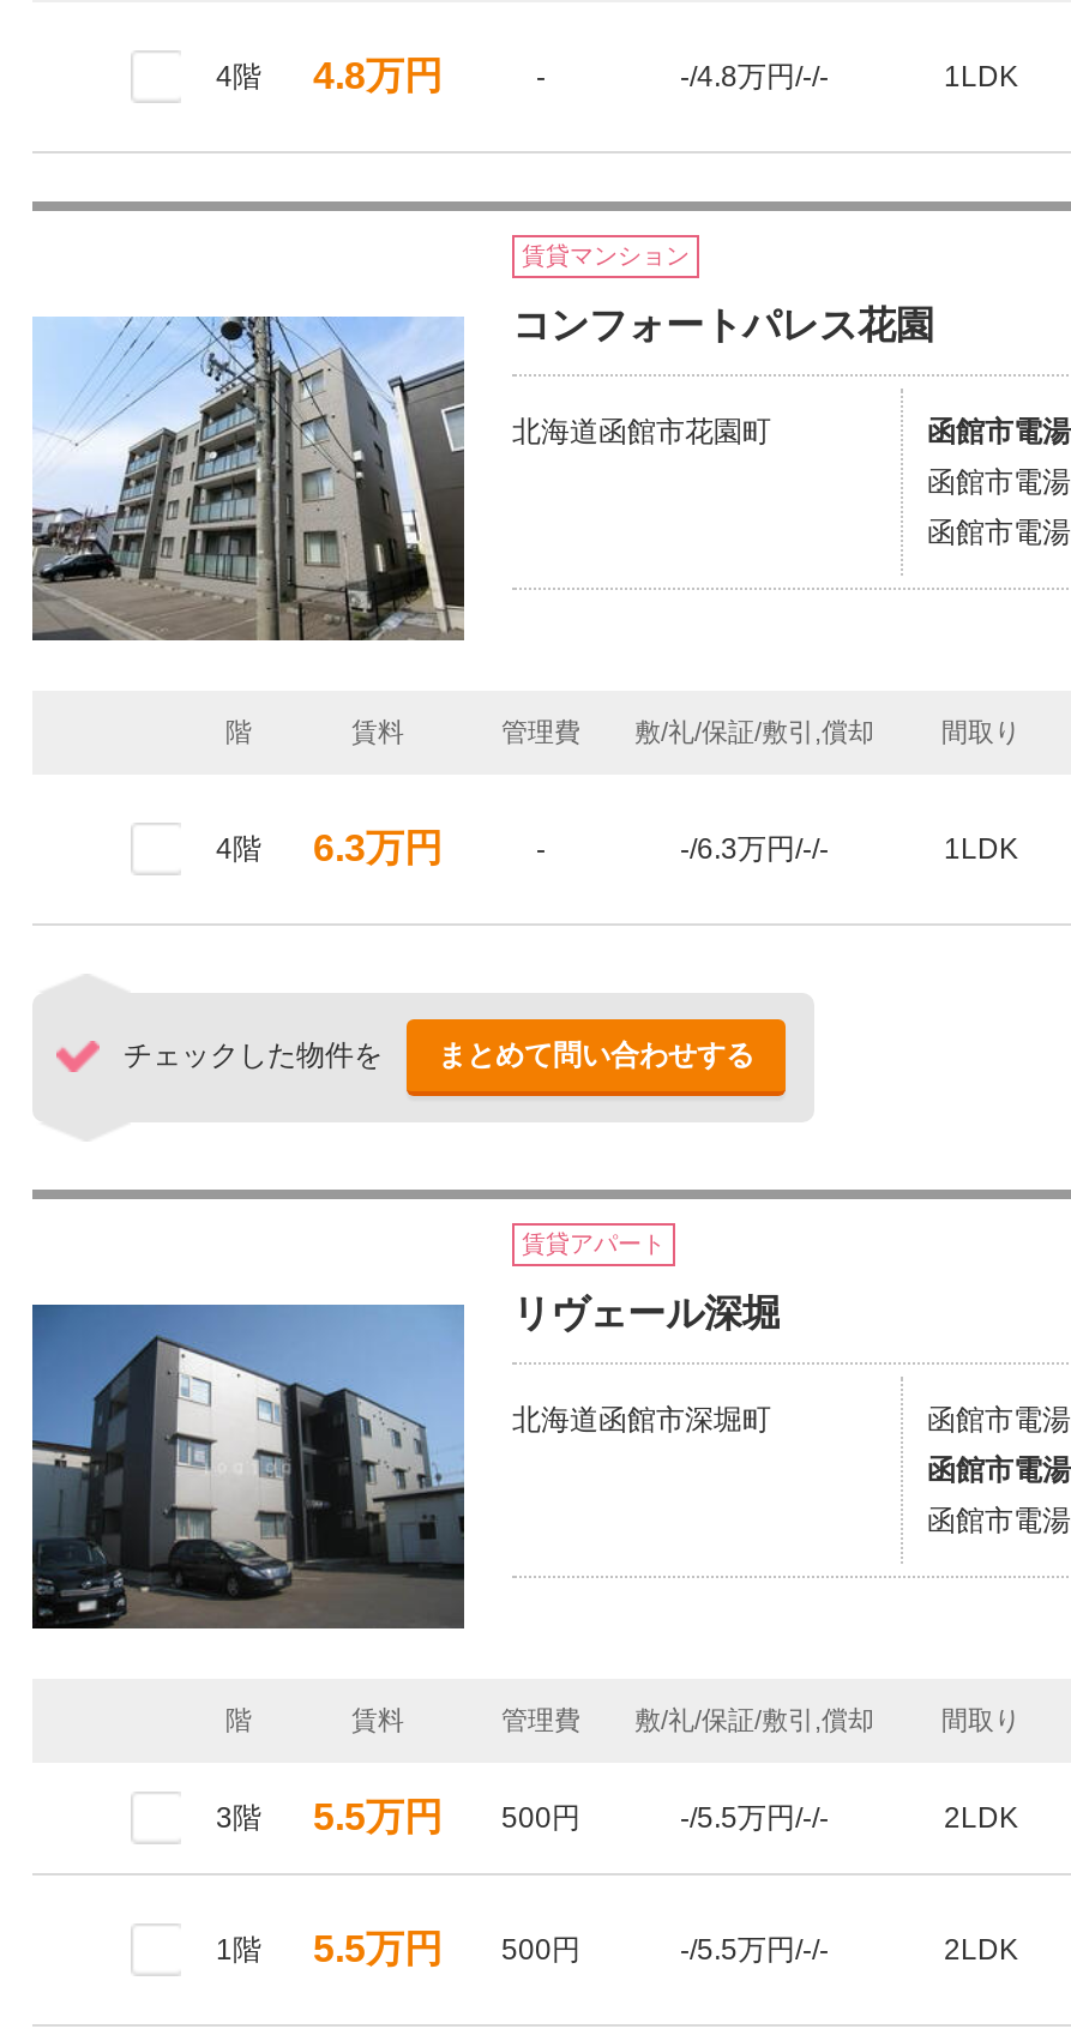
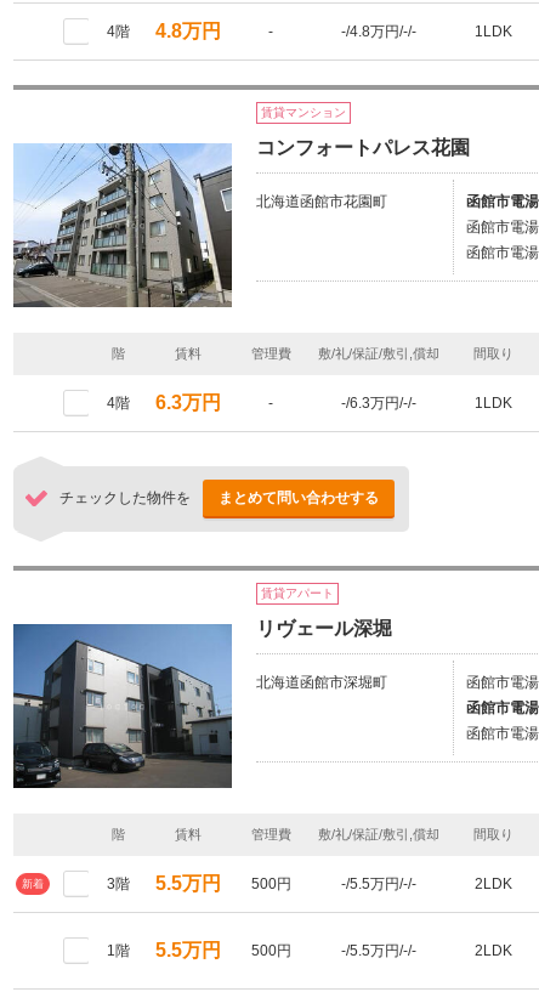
+ 新着
